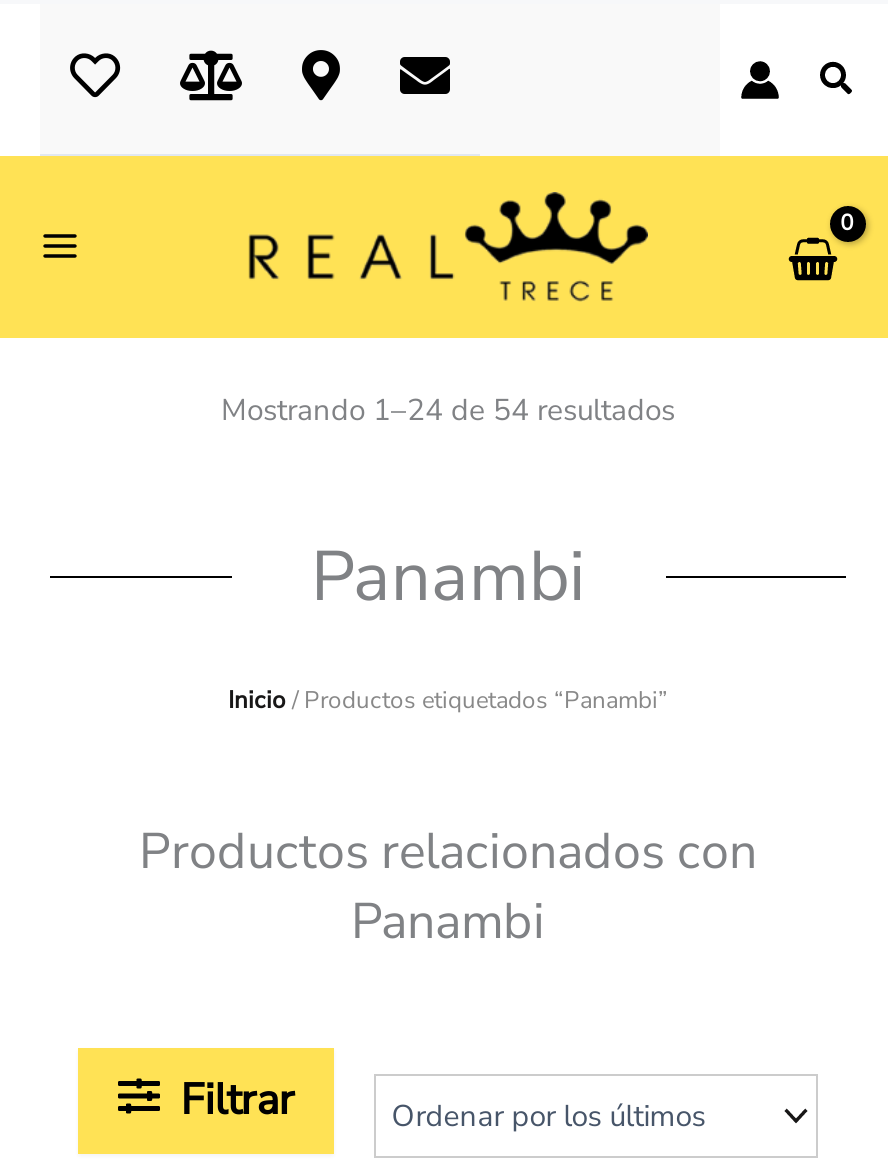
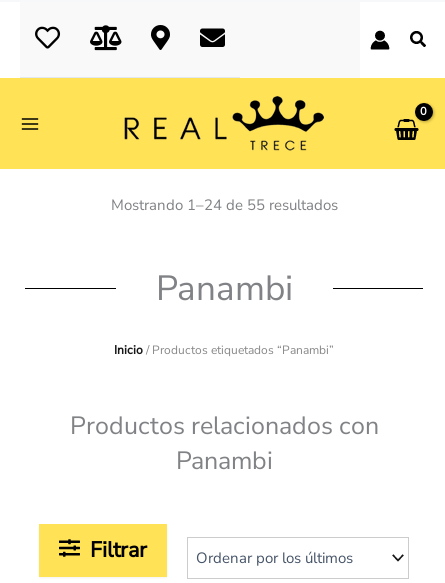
- Mostrando 1–24 de 54 resultados
+ Mostrando 1–24 de 55 resultados
